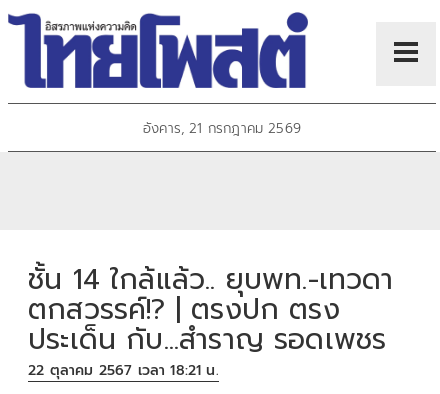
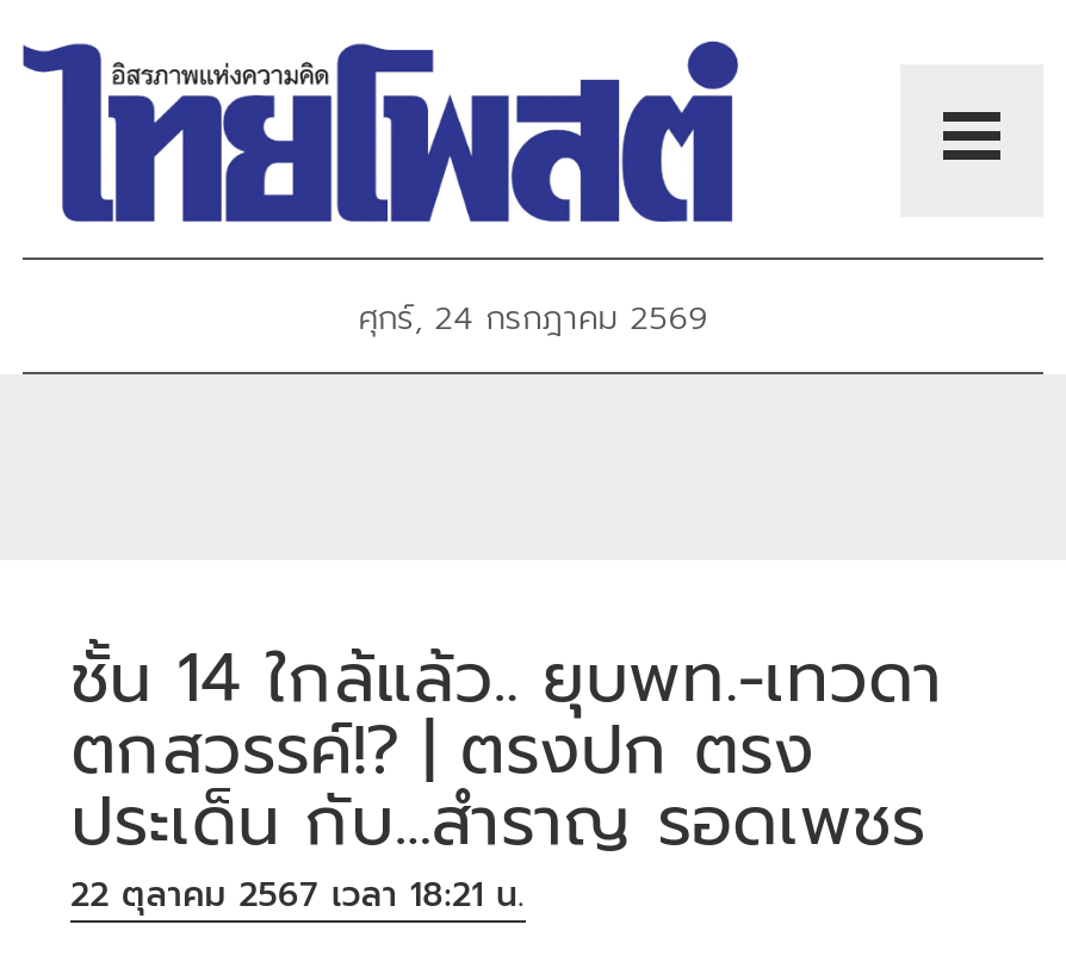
- อังคาร, 21 กรกฎาคม 2569
+ ศุกร์, 24 กรกฎาคม 2569
